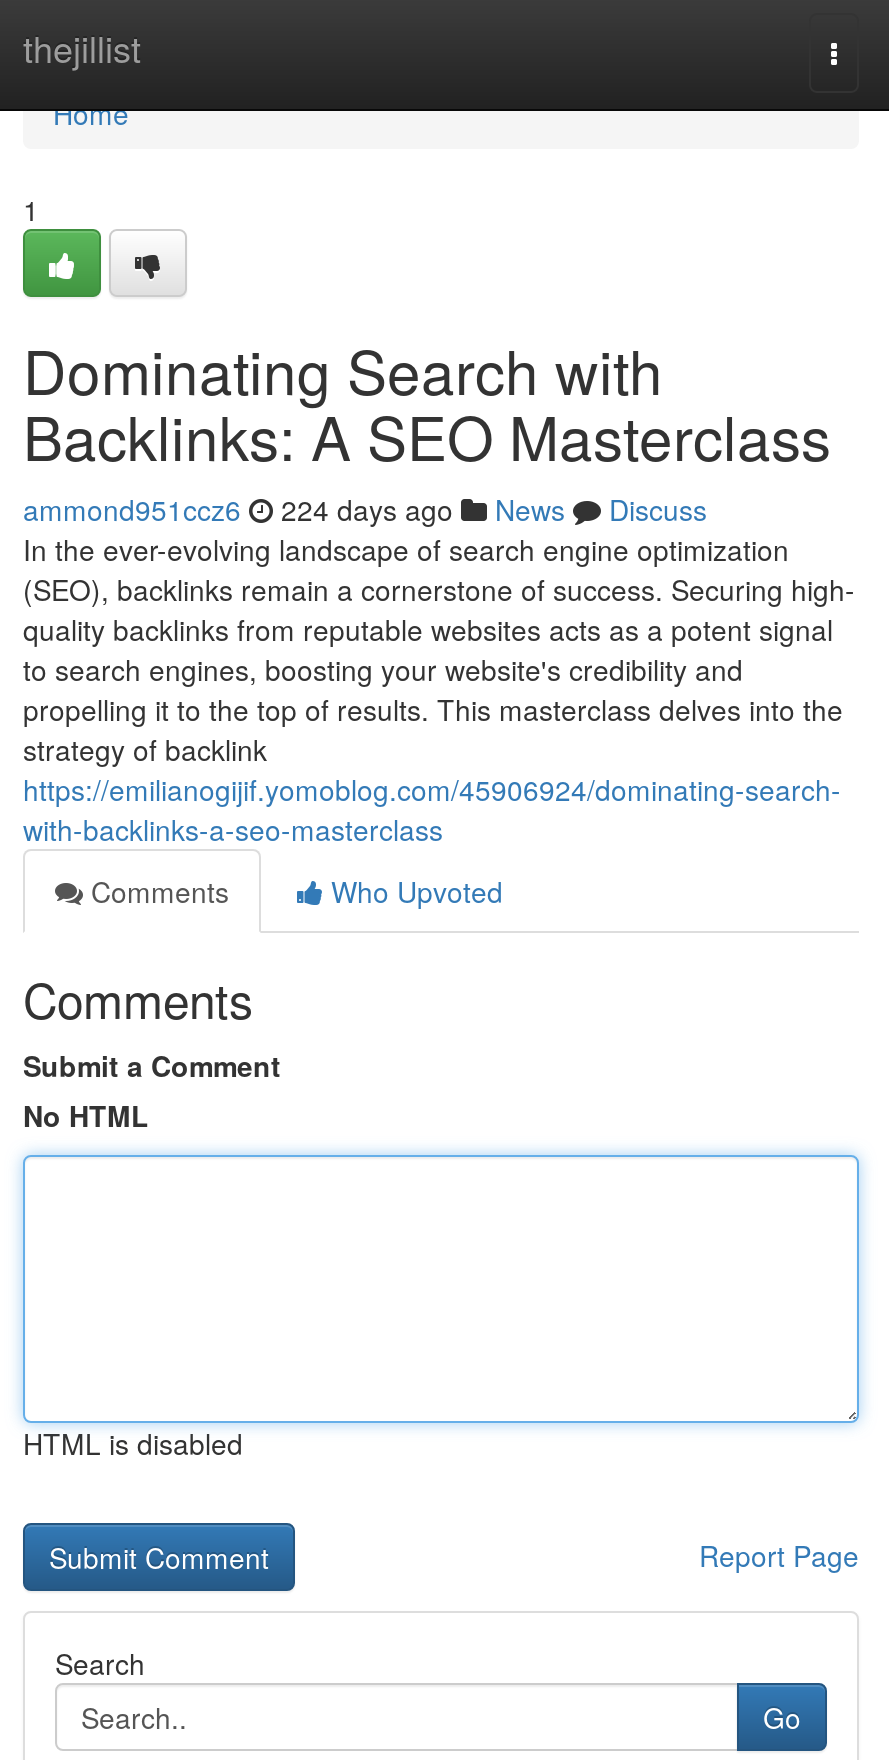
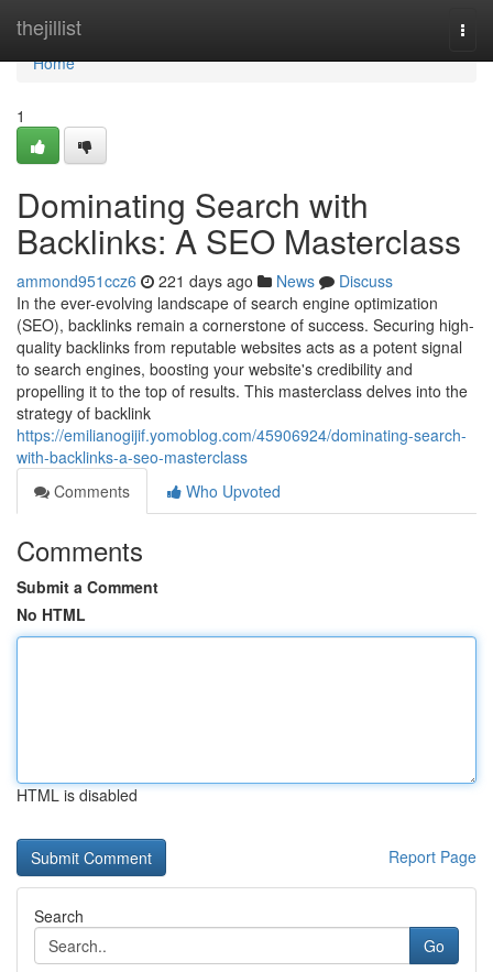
- ammond951ccz6 224 days ago News Discuss
+ ammond951ccz6 221 days ago News Discuss
